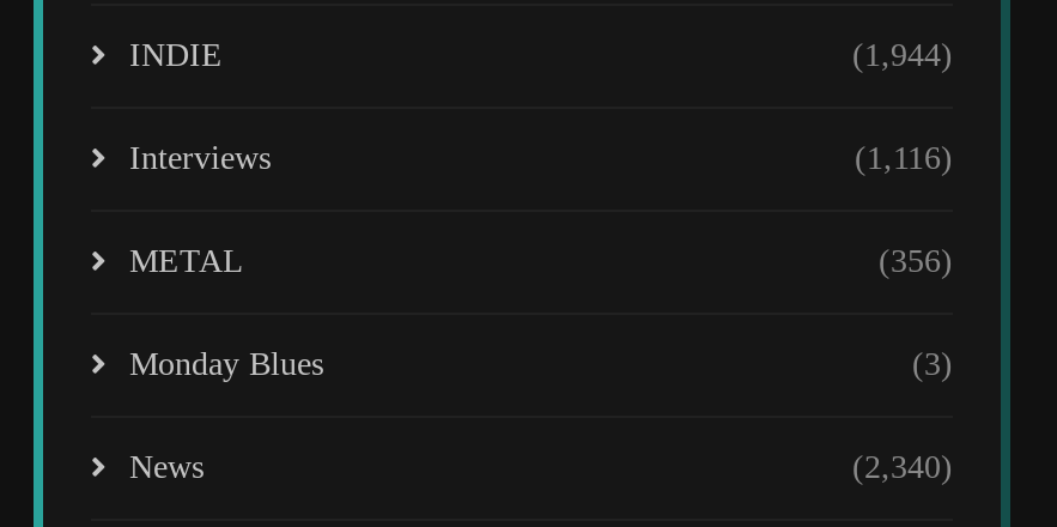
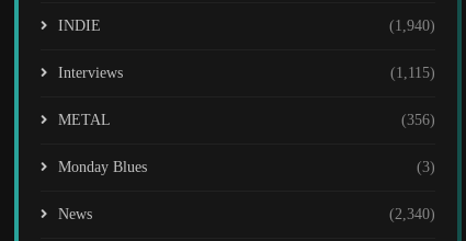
- (1,944)
+ (1,940)

- (1,116)
+ (1,115)
